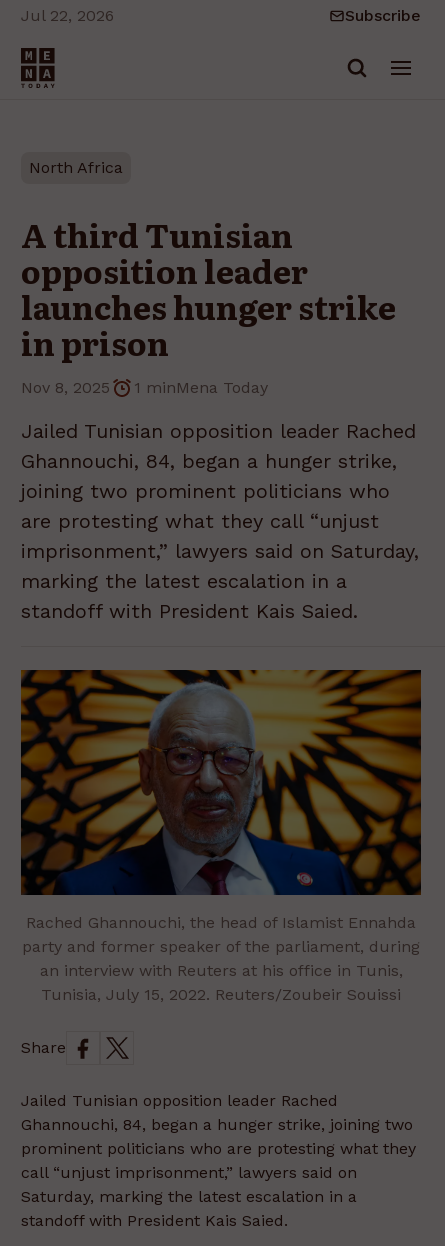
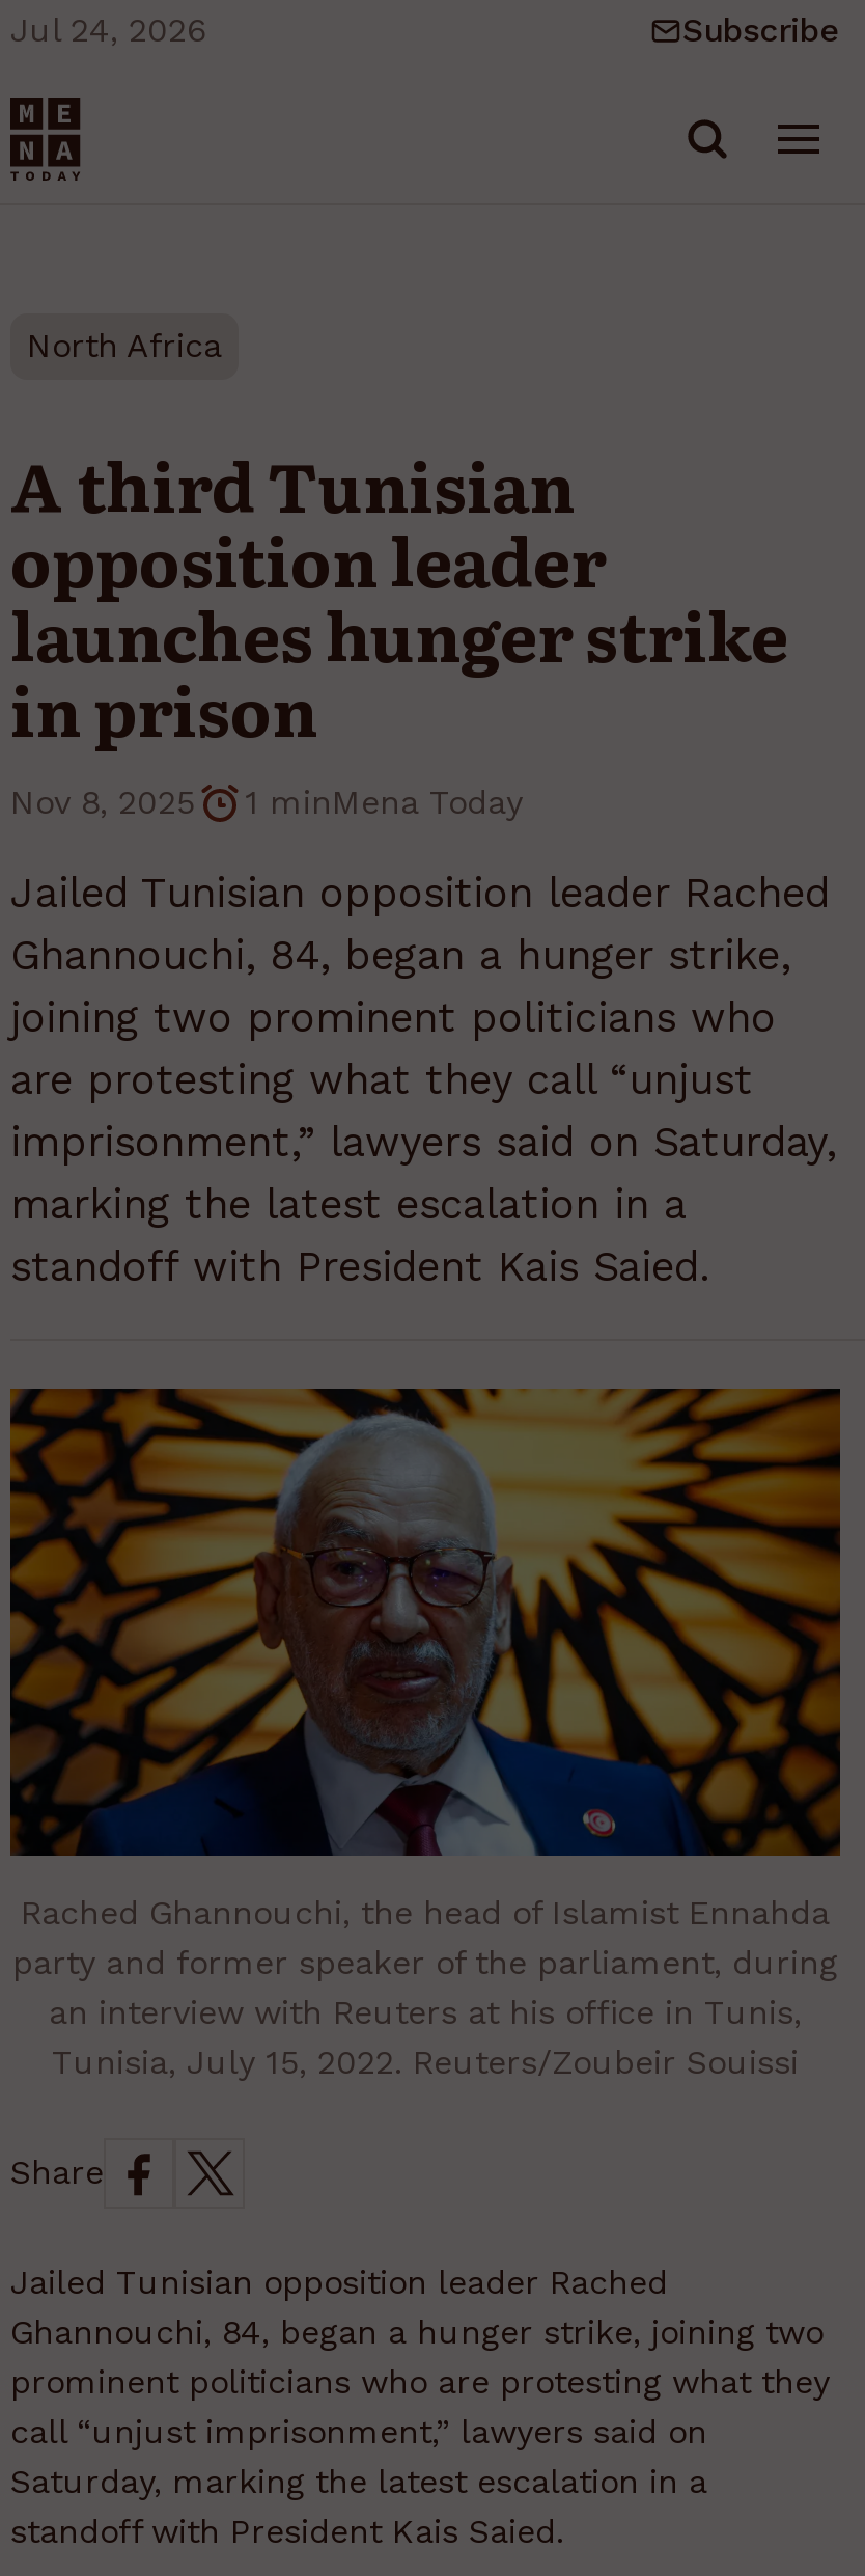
- Jul 22, 2026
+ Jul 24, 2026
